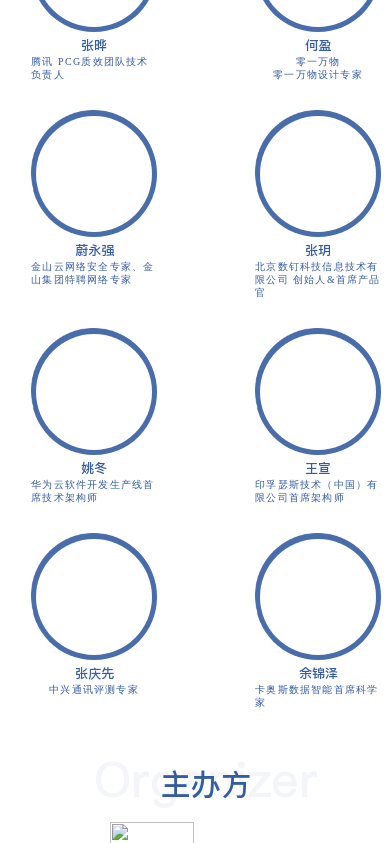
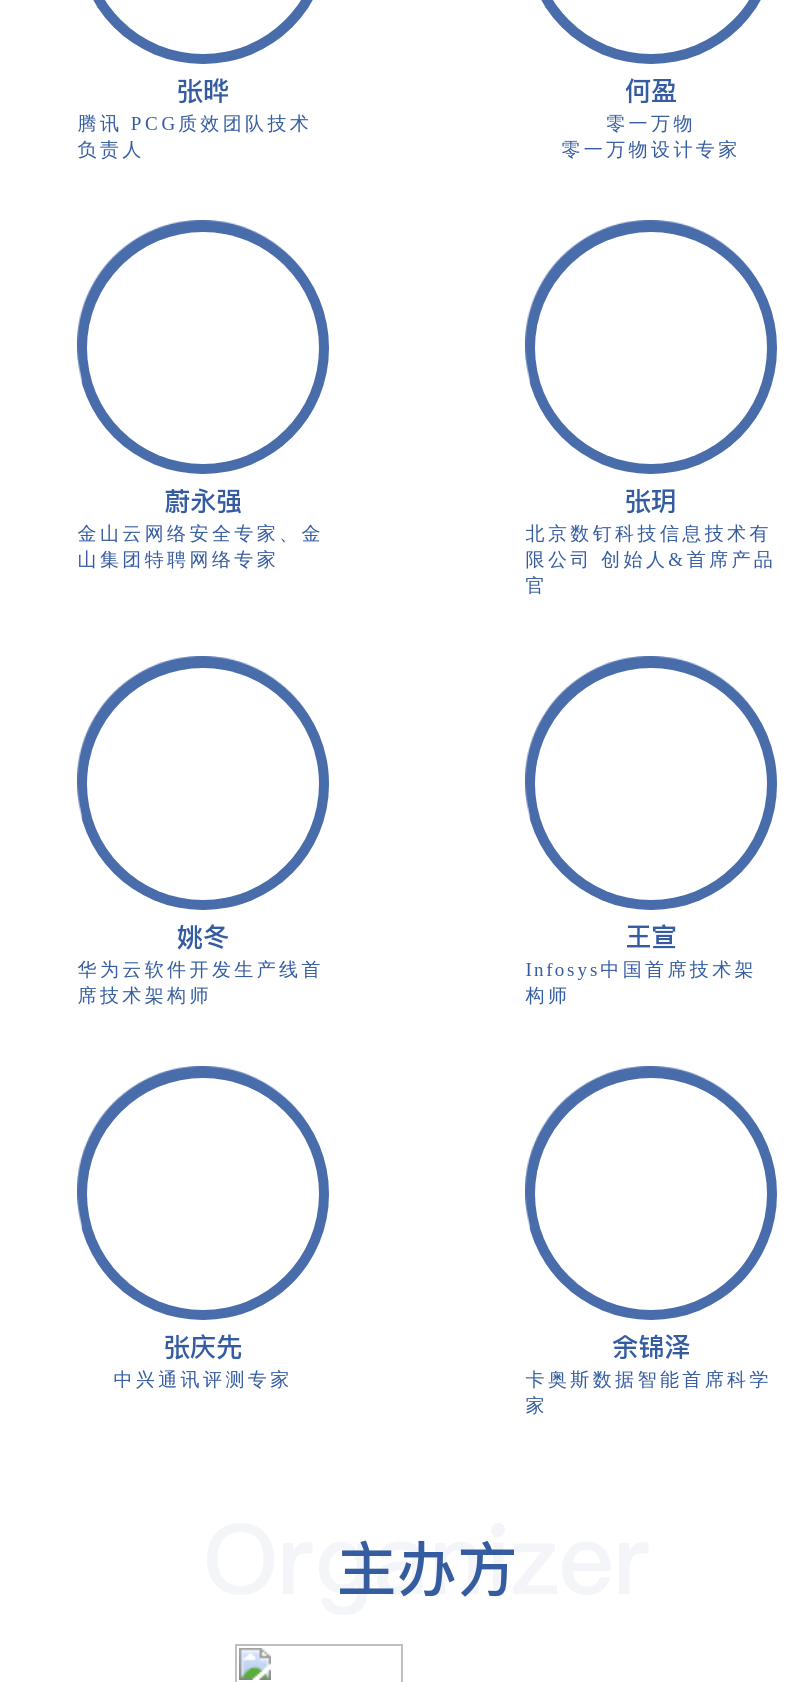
- 印孚瑟斯技术（中国）有
- 限公司首席架构师
+ Infosys中国首席技术架
+ 构师
